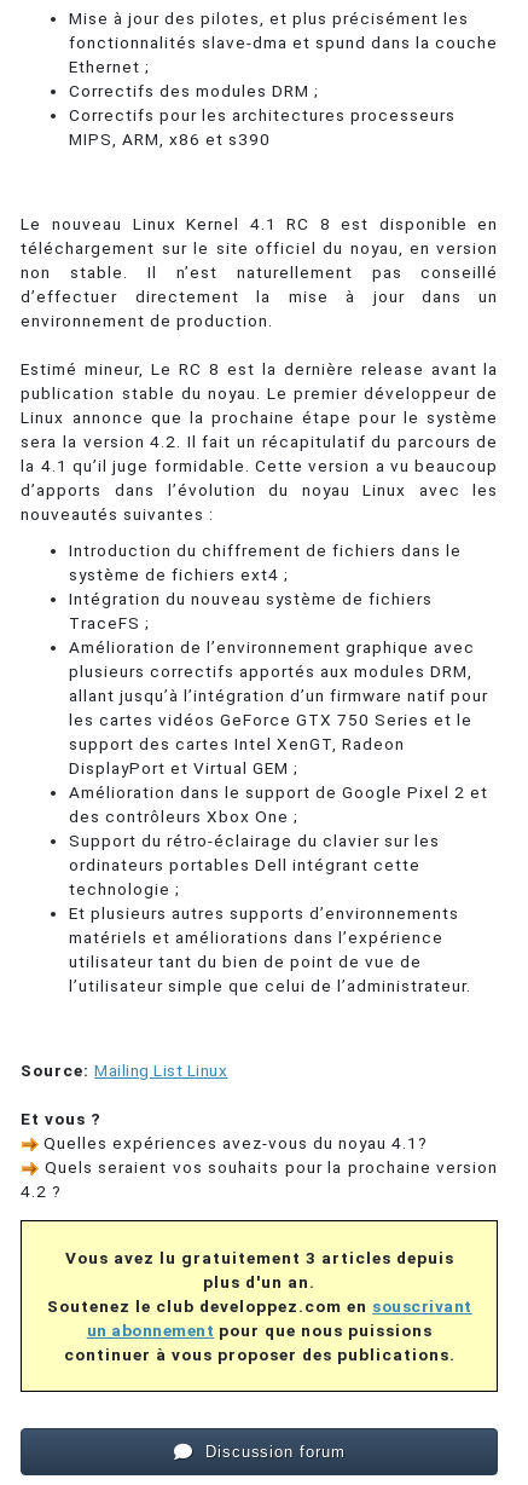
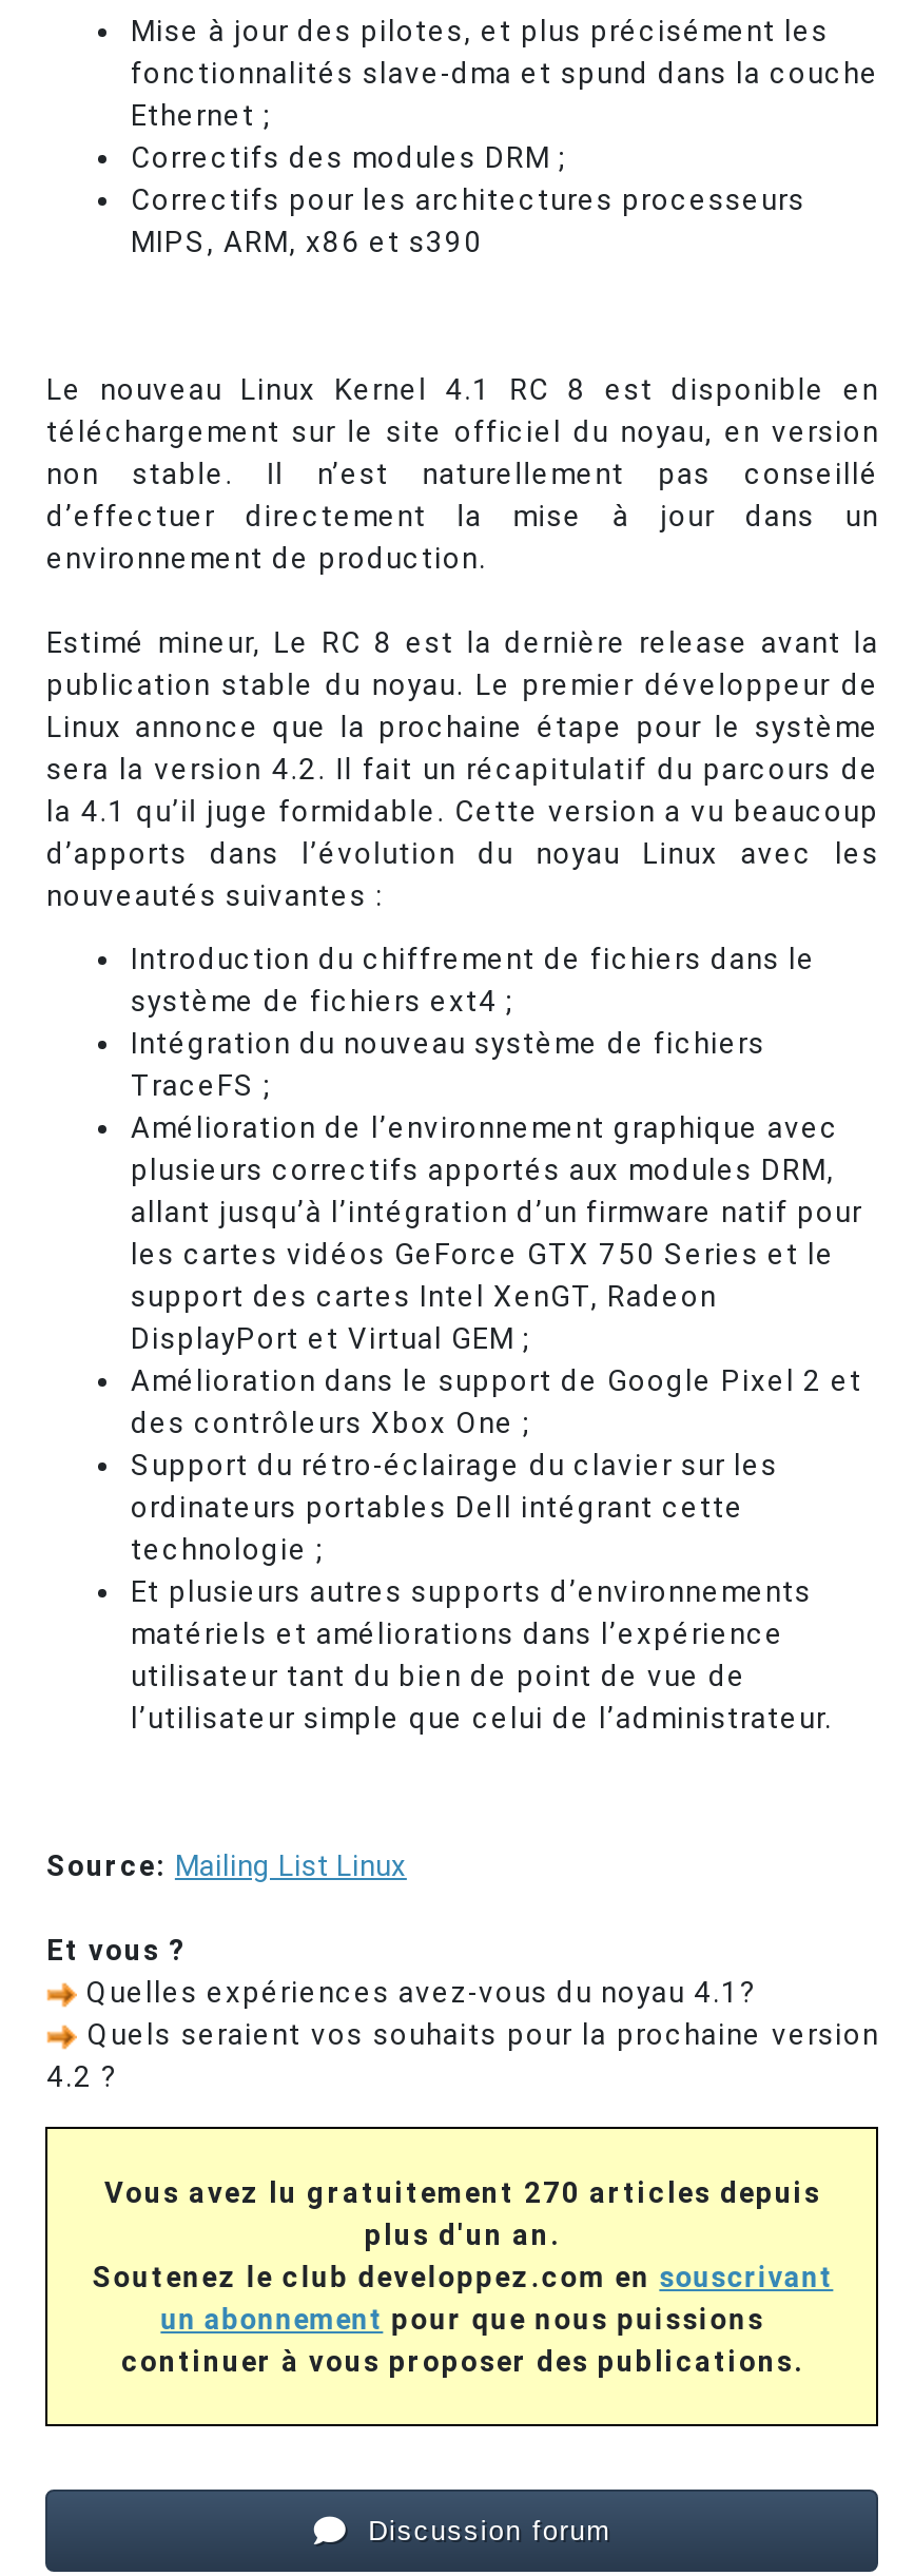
- Vous avez lu gratuitement 3 articles depuis
+ Vous avez lu gratuitement 270 articles depuis
